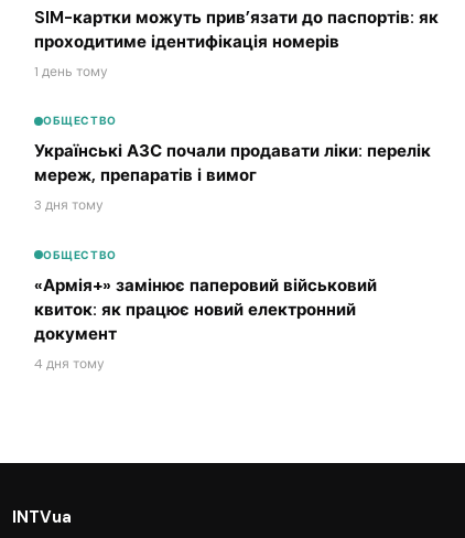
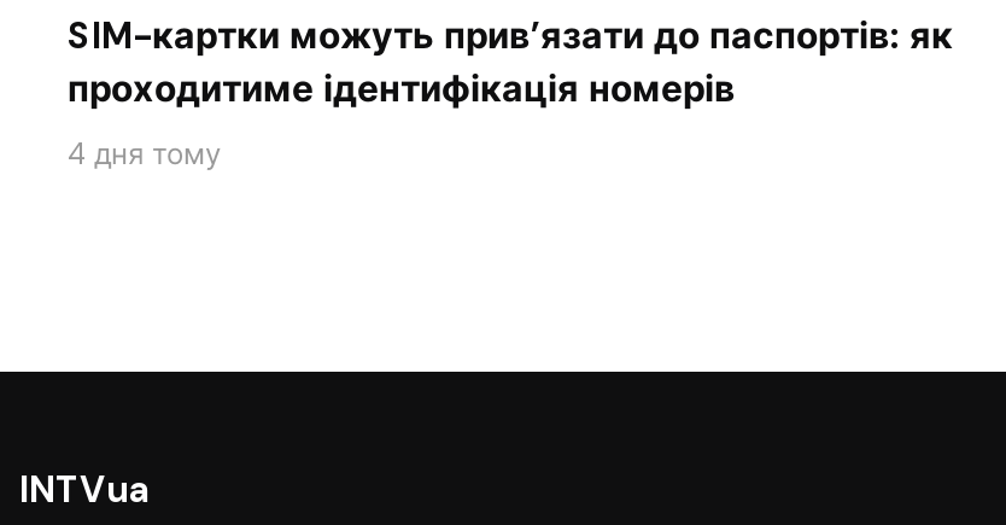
- 1 день тому
- ОБЩЕСТВО
- Українські АЗС почали продавати ліки: перелік
- мереж, препаратів і вимог
- 3 дня тому
- ОБЩЕСТВО
- «Армія+» замінює паперовий військовий
- квиток: як працює новий електронний
- документ
